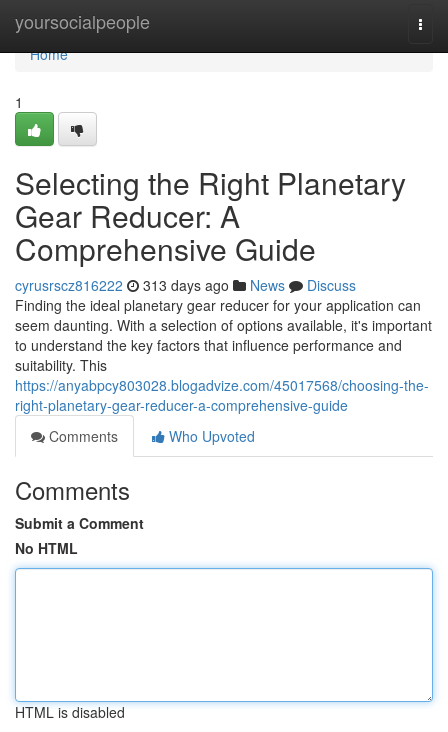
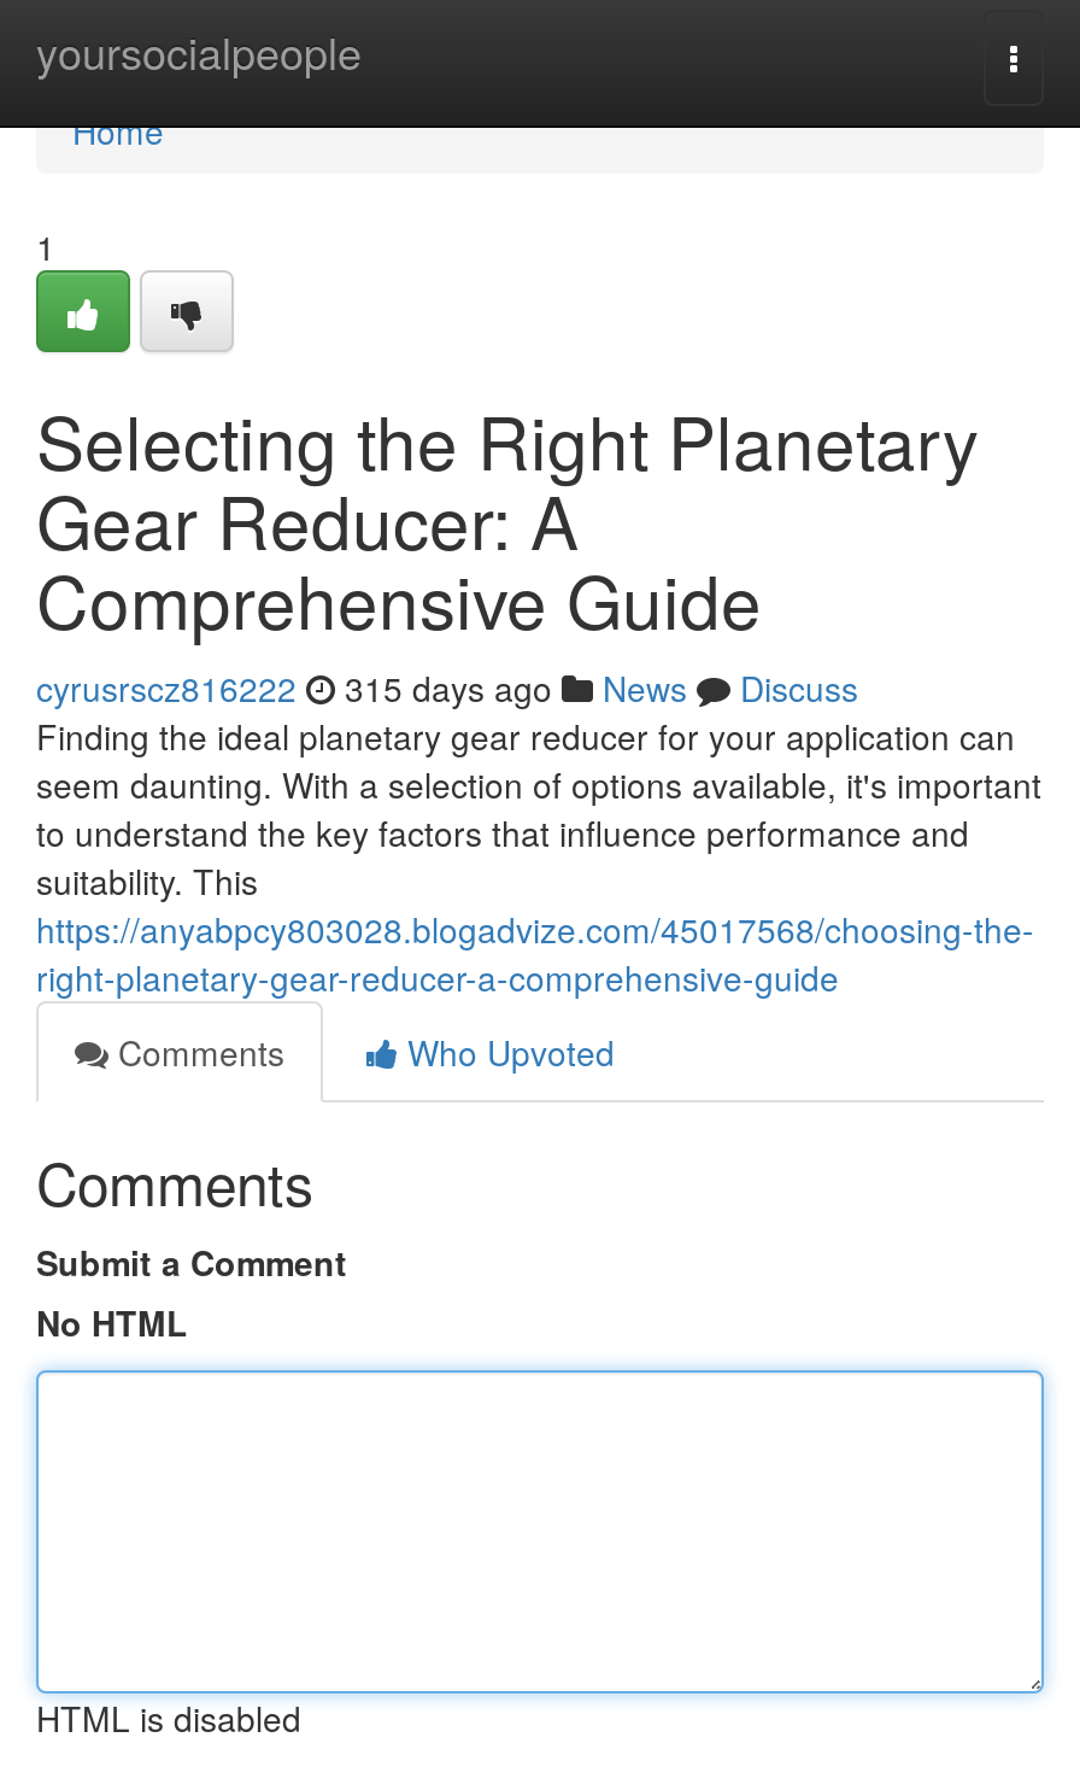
- cyrusrscz816222 313 days ago News Discuss
+ cyrusrscz816222 315 days ago News Discuss
